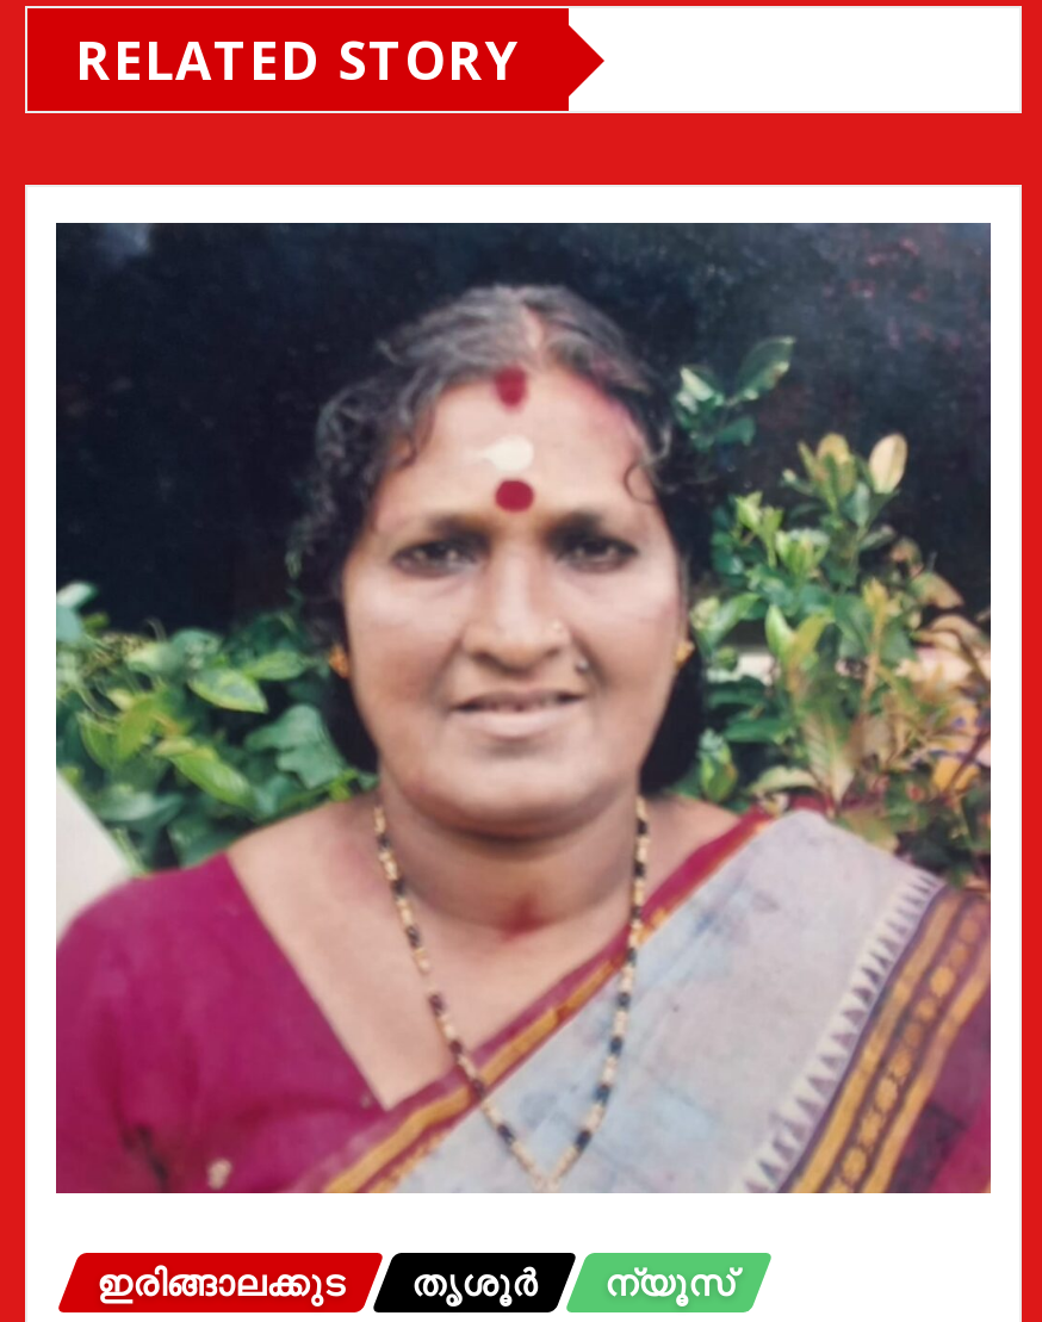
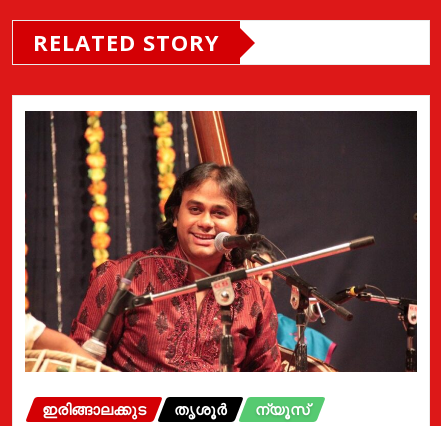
- [image]
+ [image]
